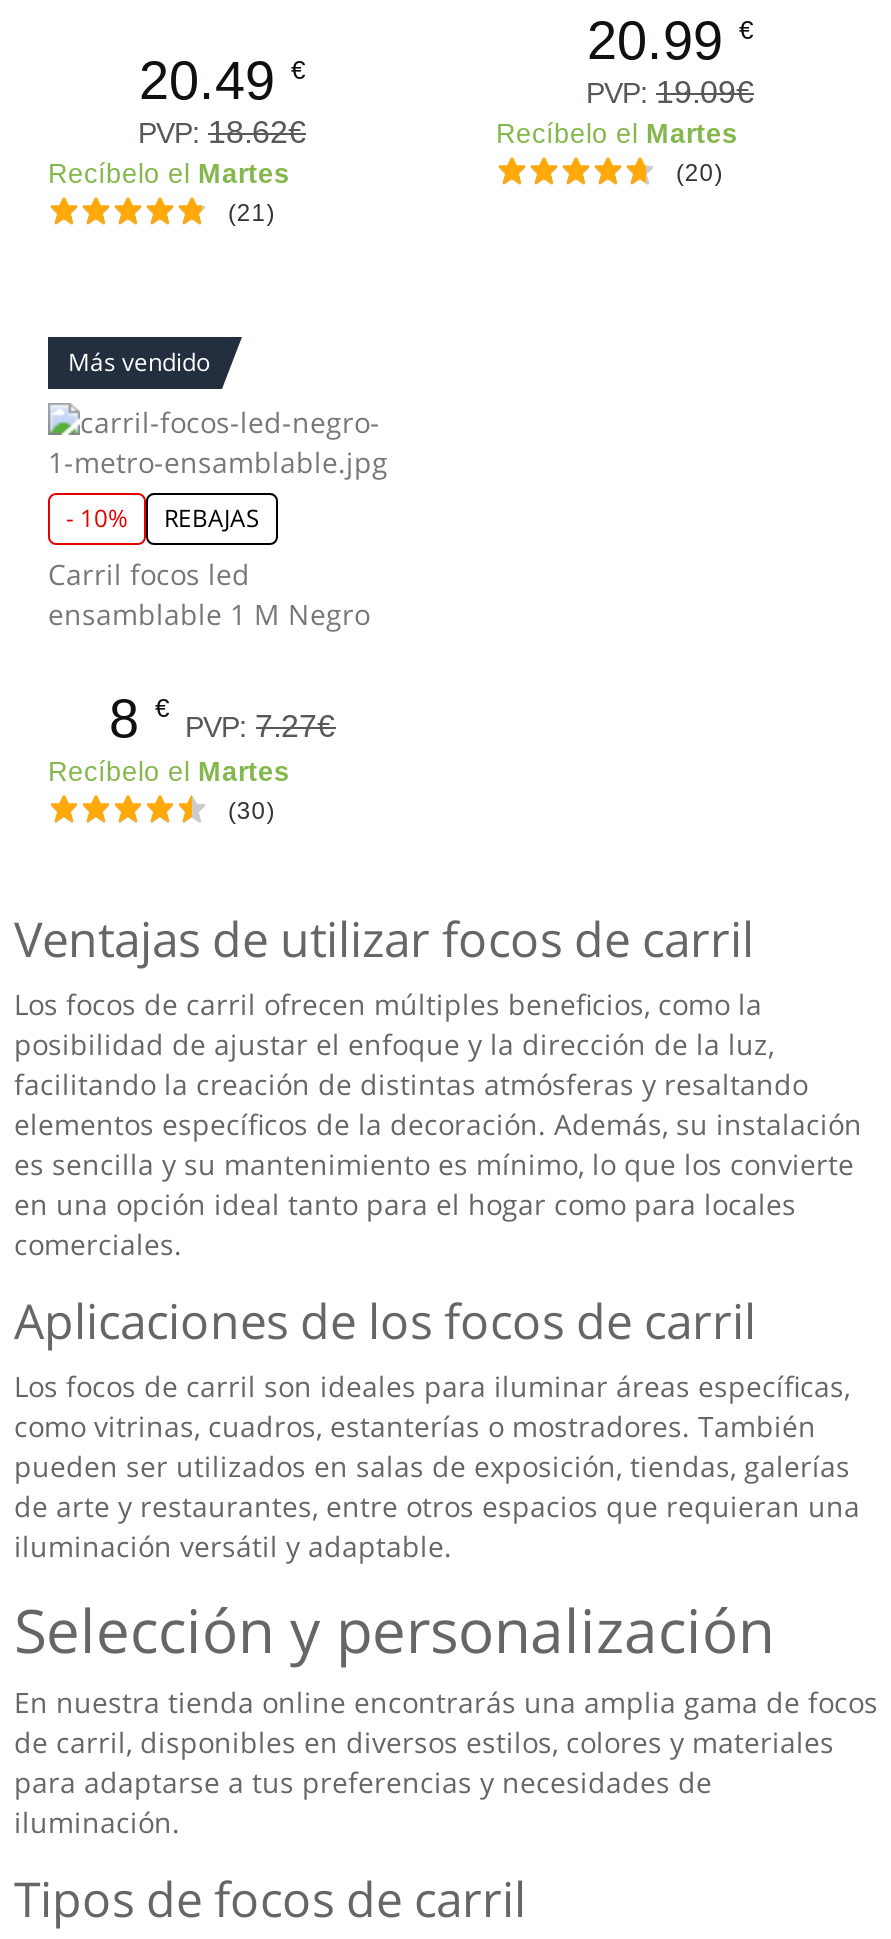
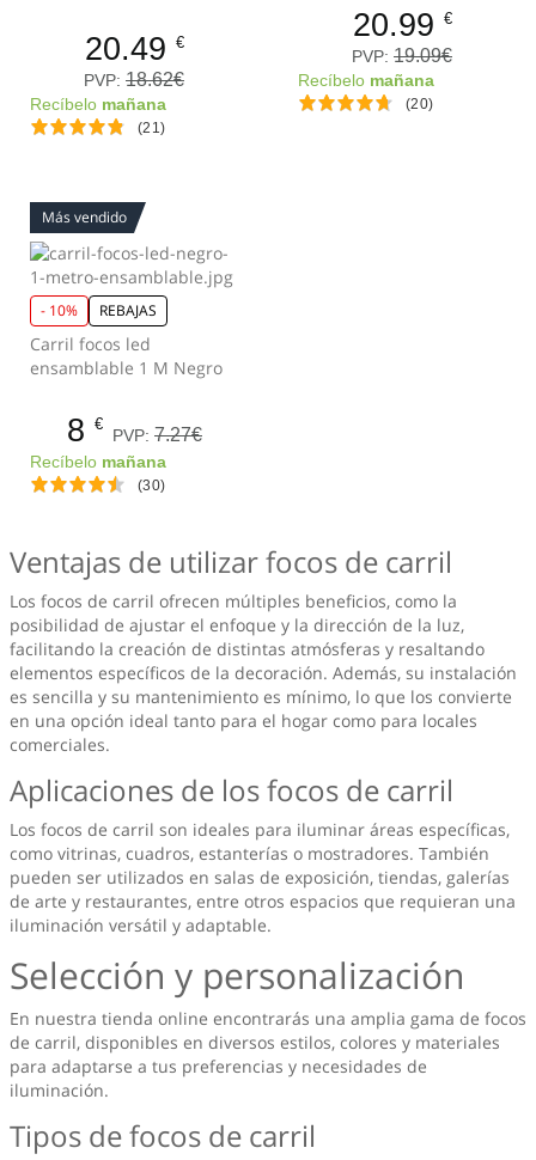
- Recíbelo el Martes
+ Recíbelo mañana

- Recíbelo el Martes
+ Recíbelo mañana

- Recíbelo el Martes
+ Recíbelo mañana
